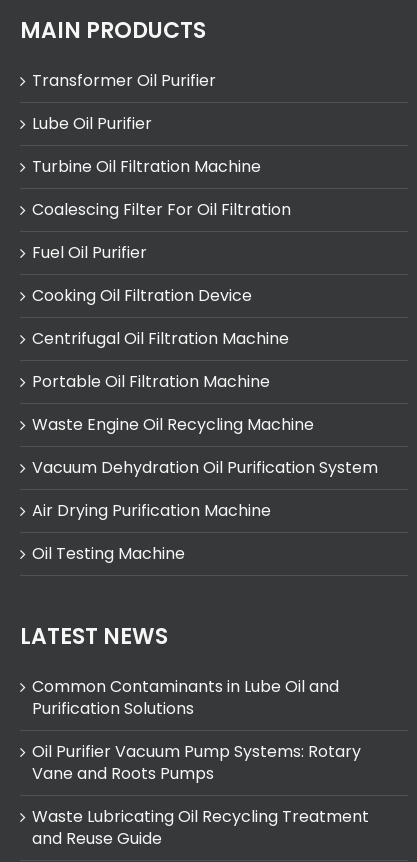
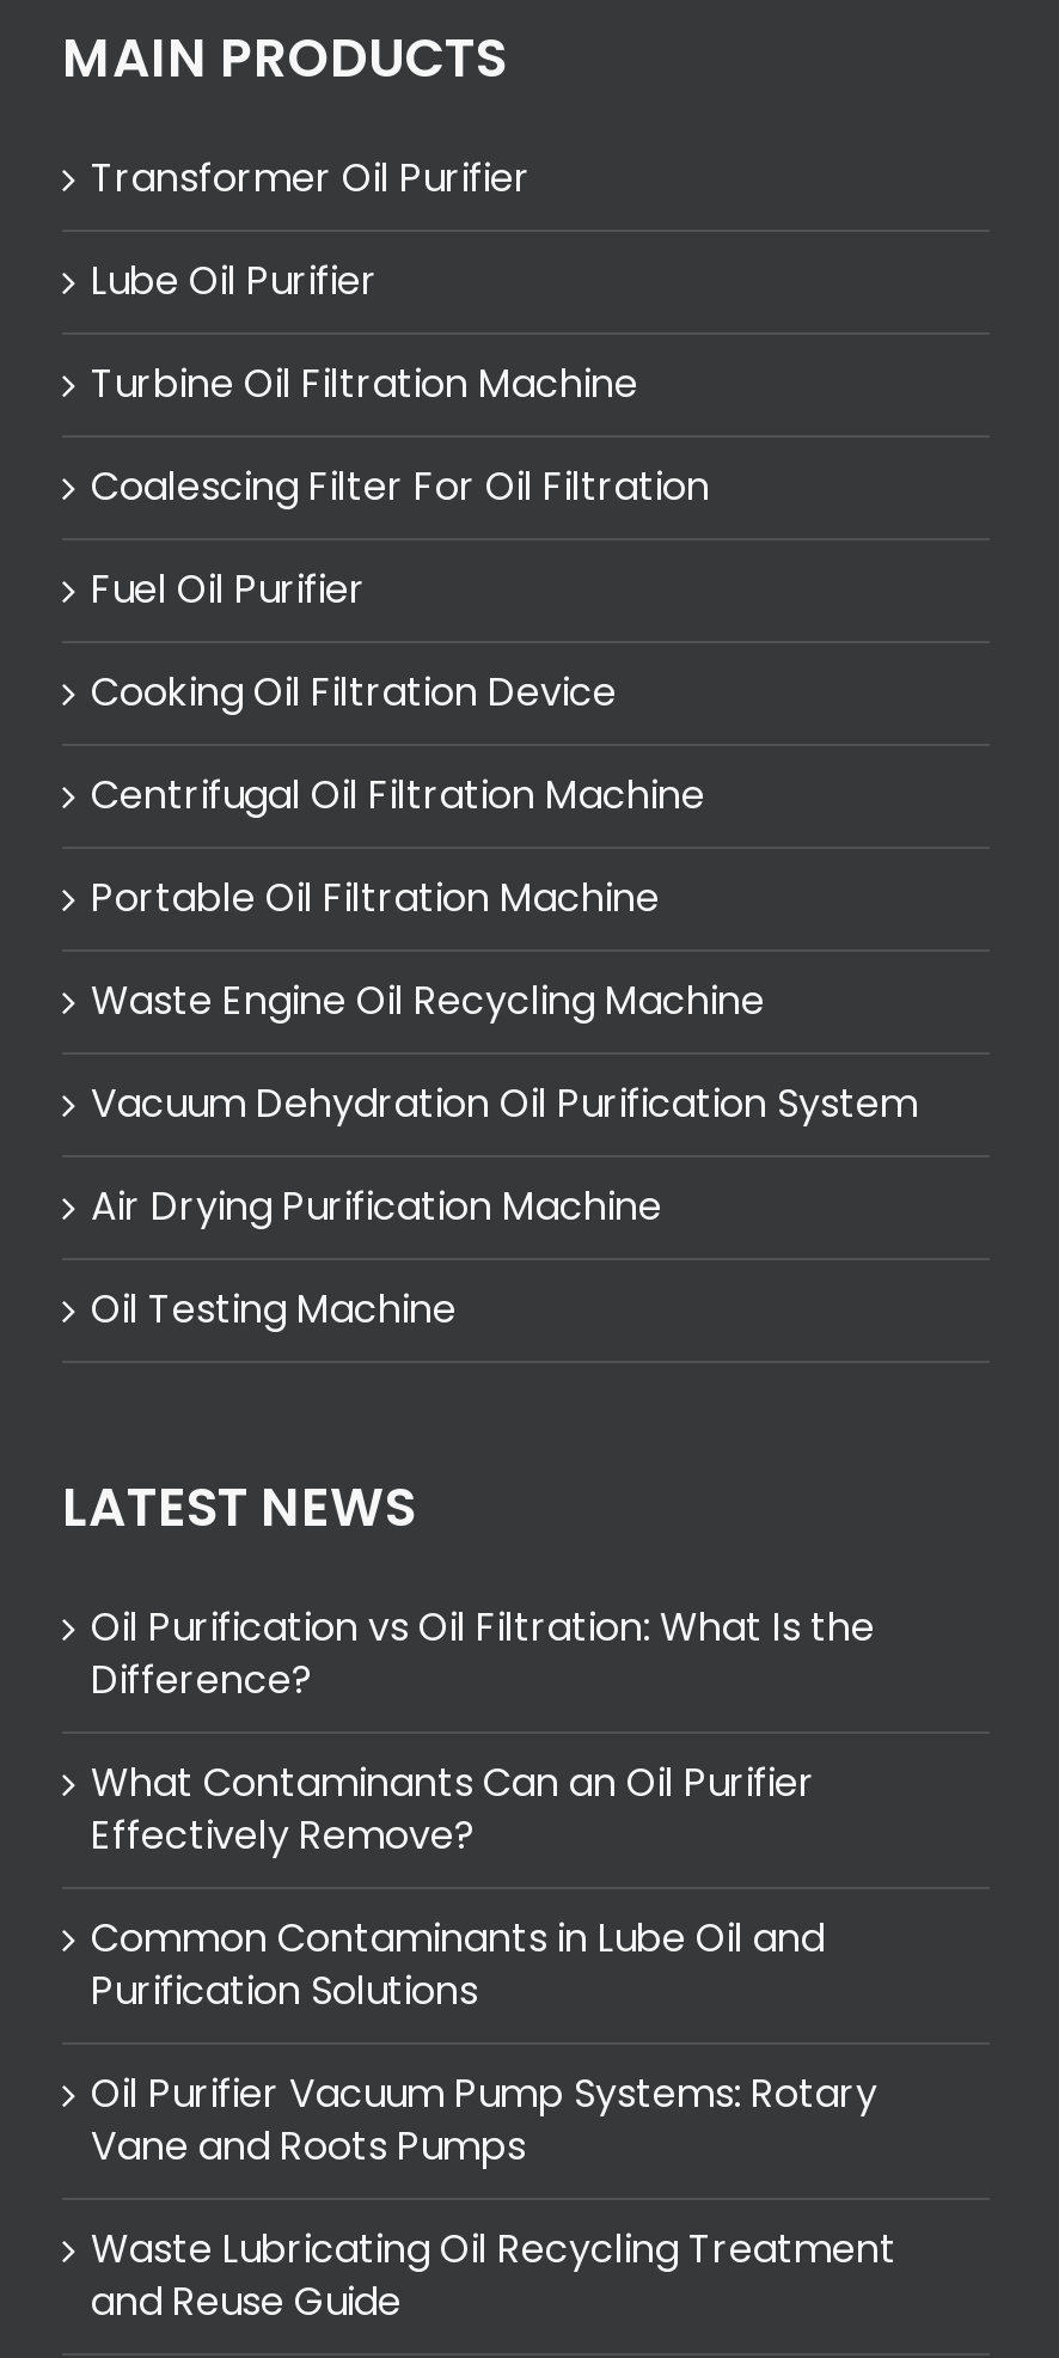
+ Oil Purification vs Oil Filtration: What Is the
+ Difference?
+ What Contaminants Can an Oil Purifier
+ Effectively Remove?
